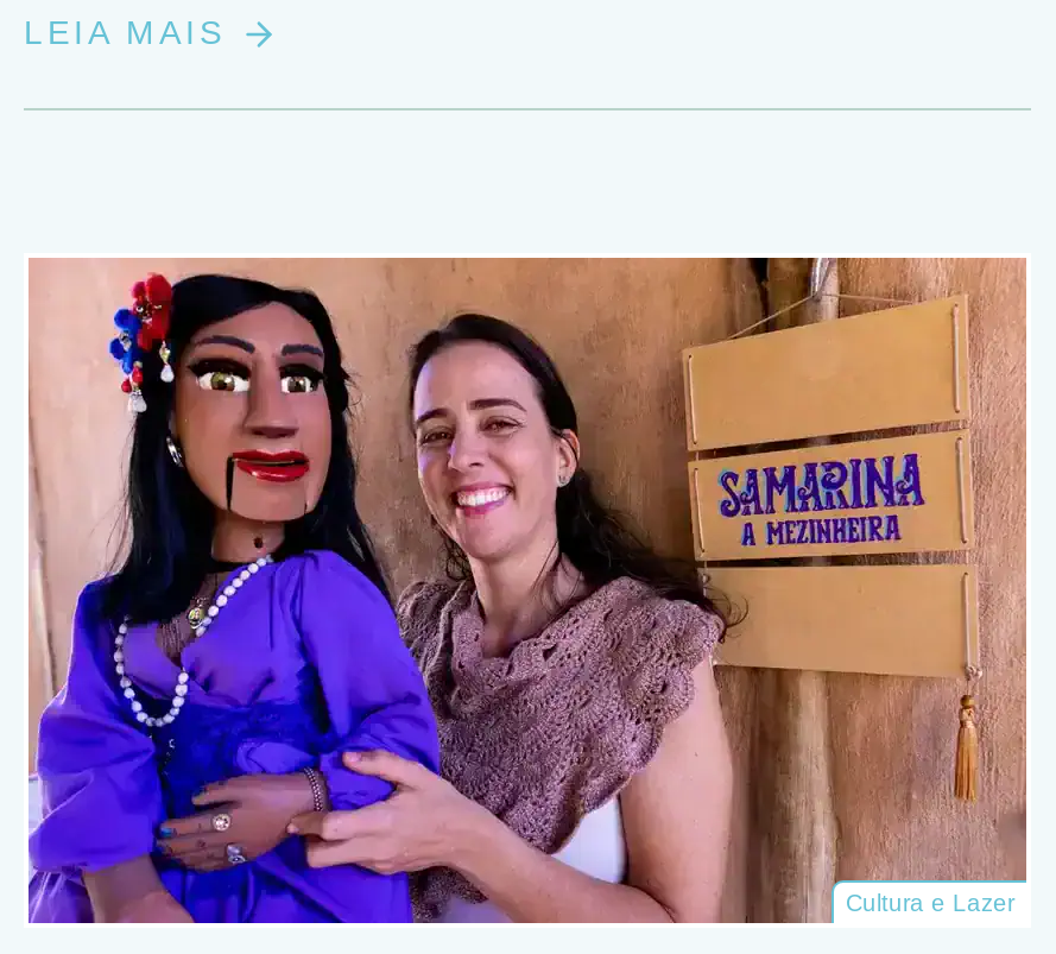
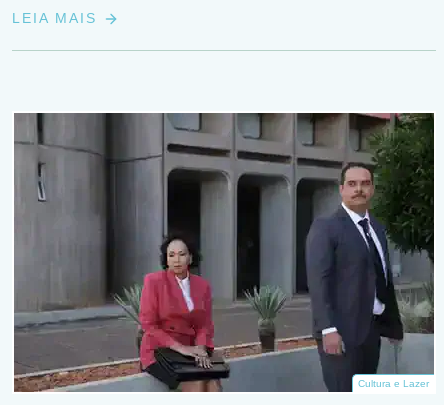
- [image]
+ [image]
